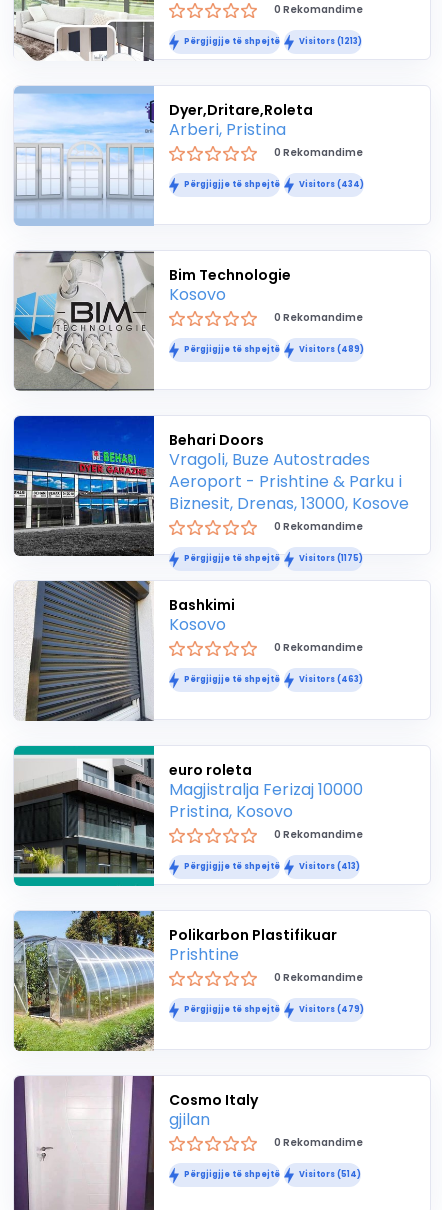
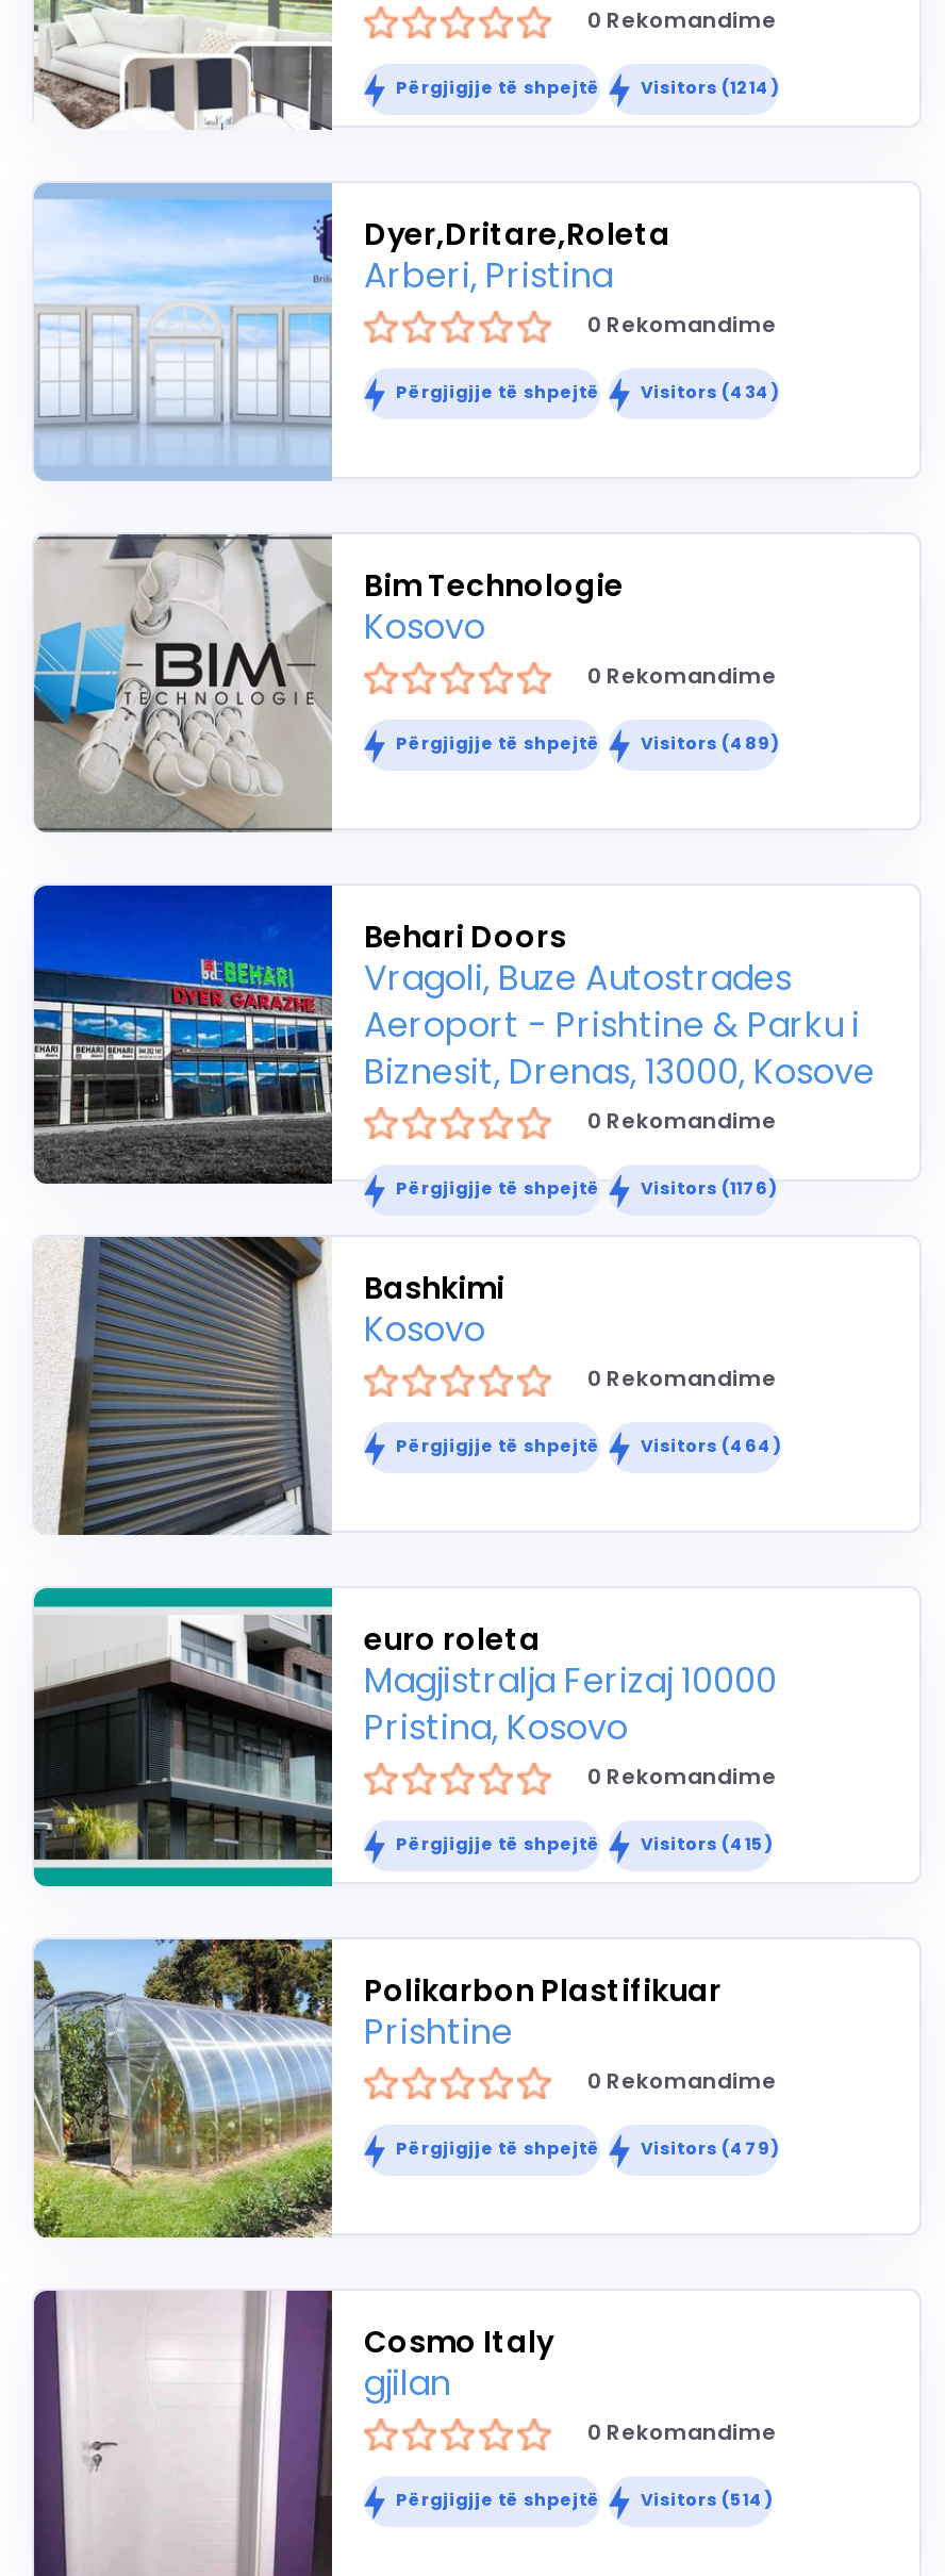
- Përgjigjje të shpejtë Visitors (1213)
+ Përgjigjje të shpejtë Visitors (1214)

- Përgjigjje të shpejtë Visitors (1175)
+ Përgjigjje të shpejtë Visitors (1176)

- Përgjigjje të shpejtë Visitors (463)
+ Përgjigjje të shpejtë Visitors (464)

- Përgjigjje të shpejtë Visitors (413)
+ Përgjigjje të shpejtë Visitors (415)
